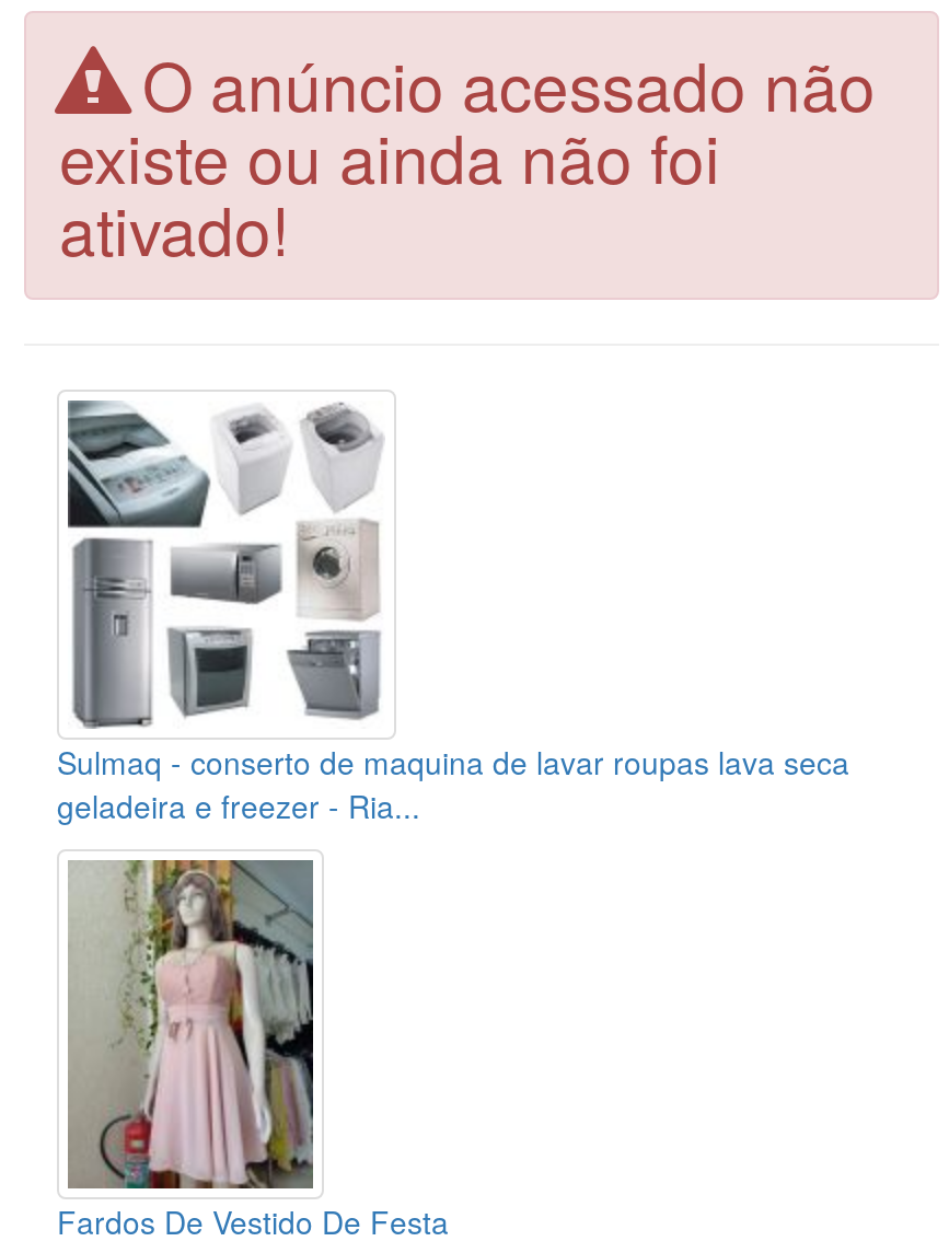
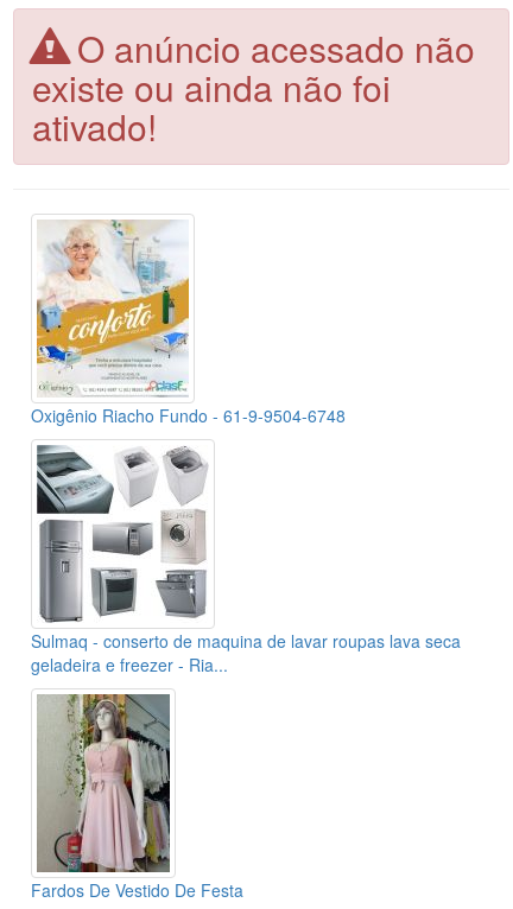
+ [image]
+ Oxigênio Riacho Fundo - 61-9-9504-6748
